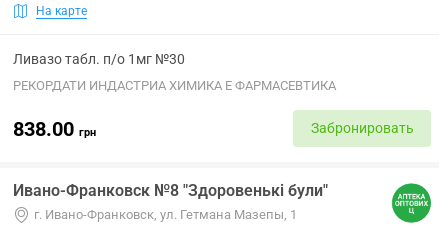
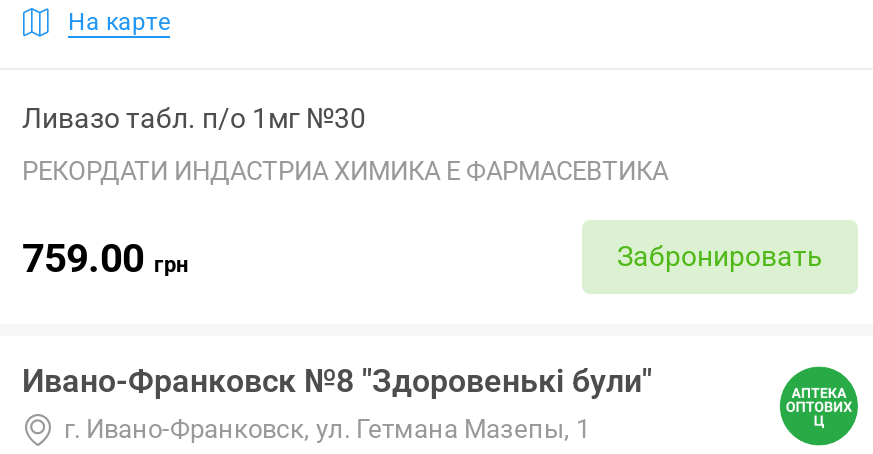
- 838.00 грн
+ 759.00 грн
